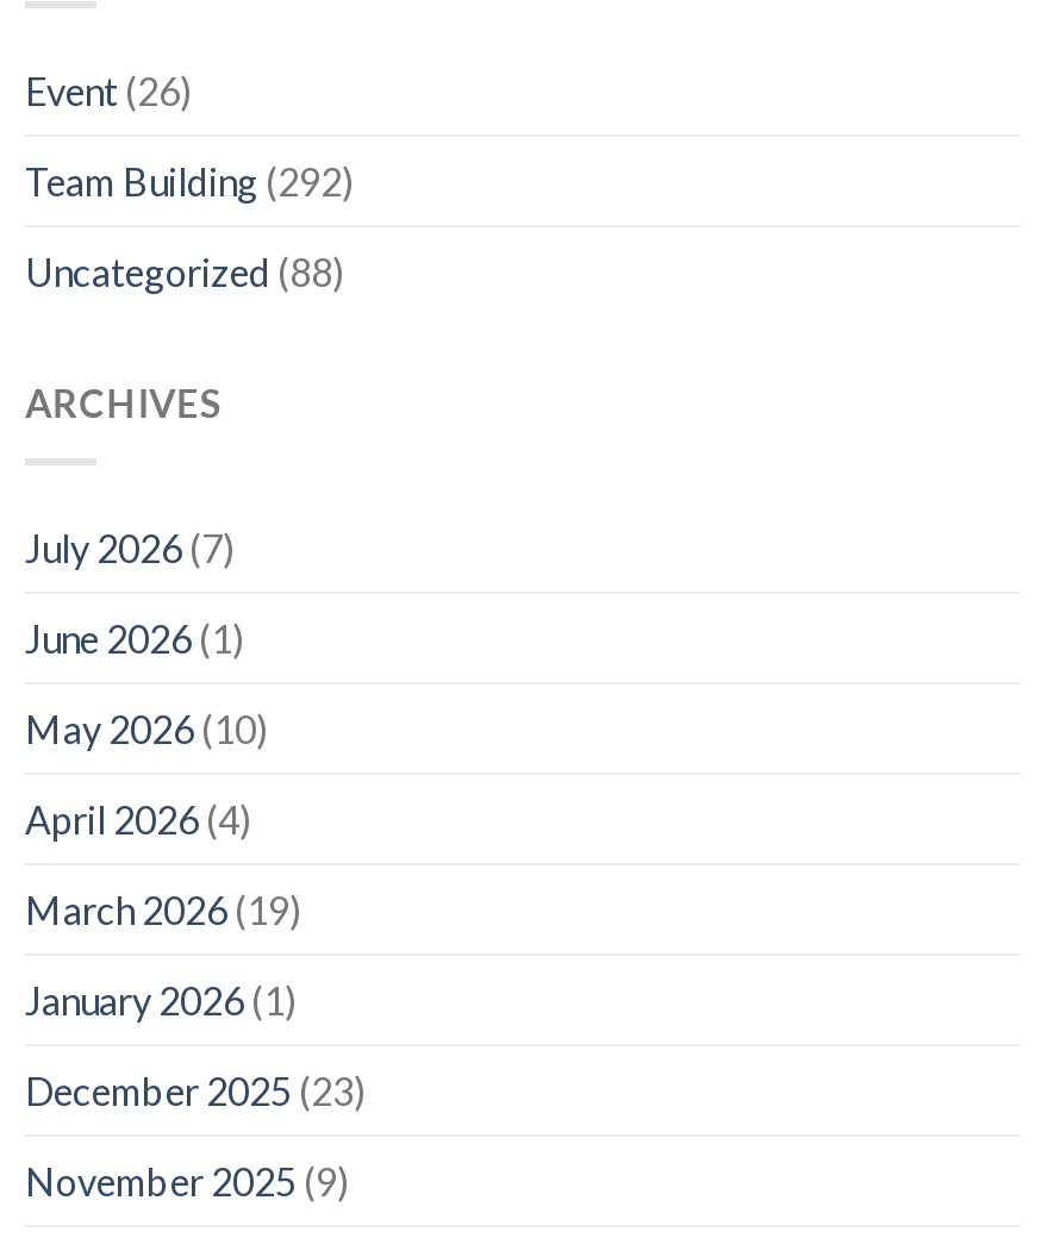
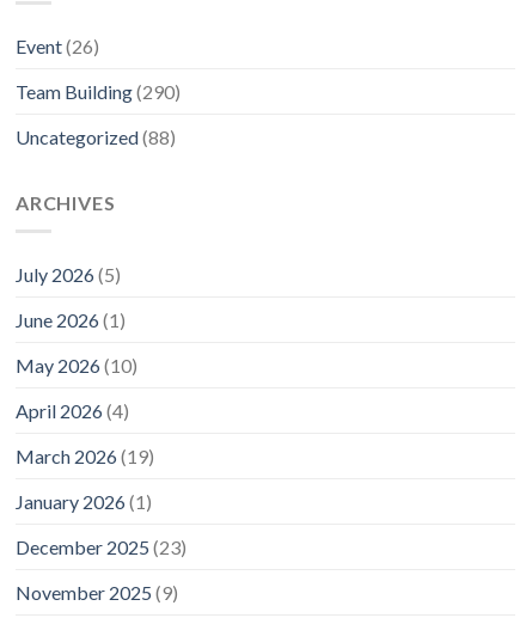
- Team Building (292)
+ Team Building (290)

- July 2026 (7)
+ July 2026 (5)
